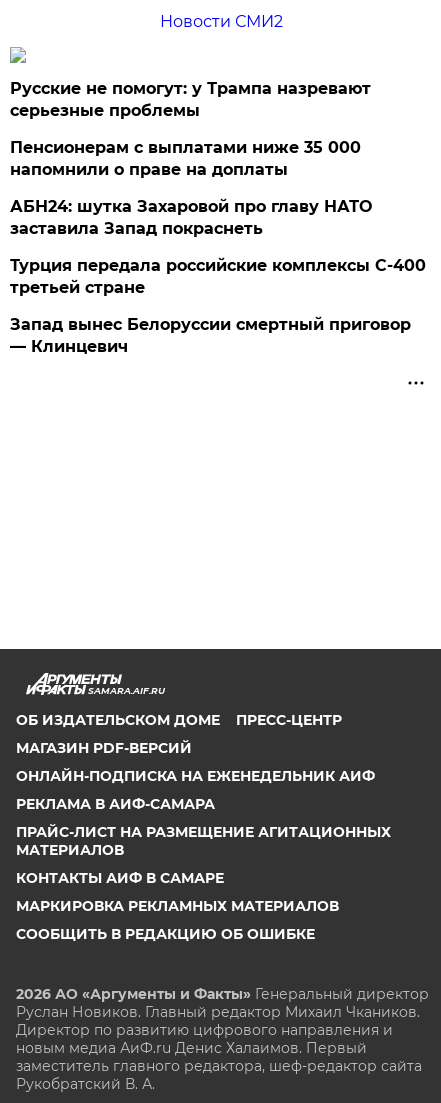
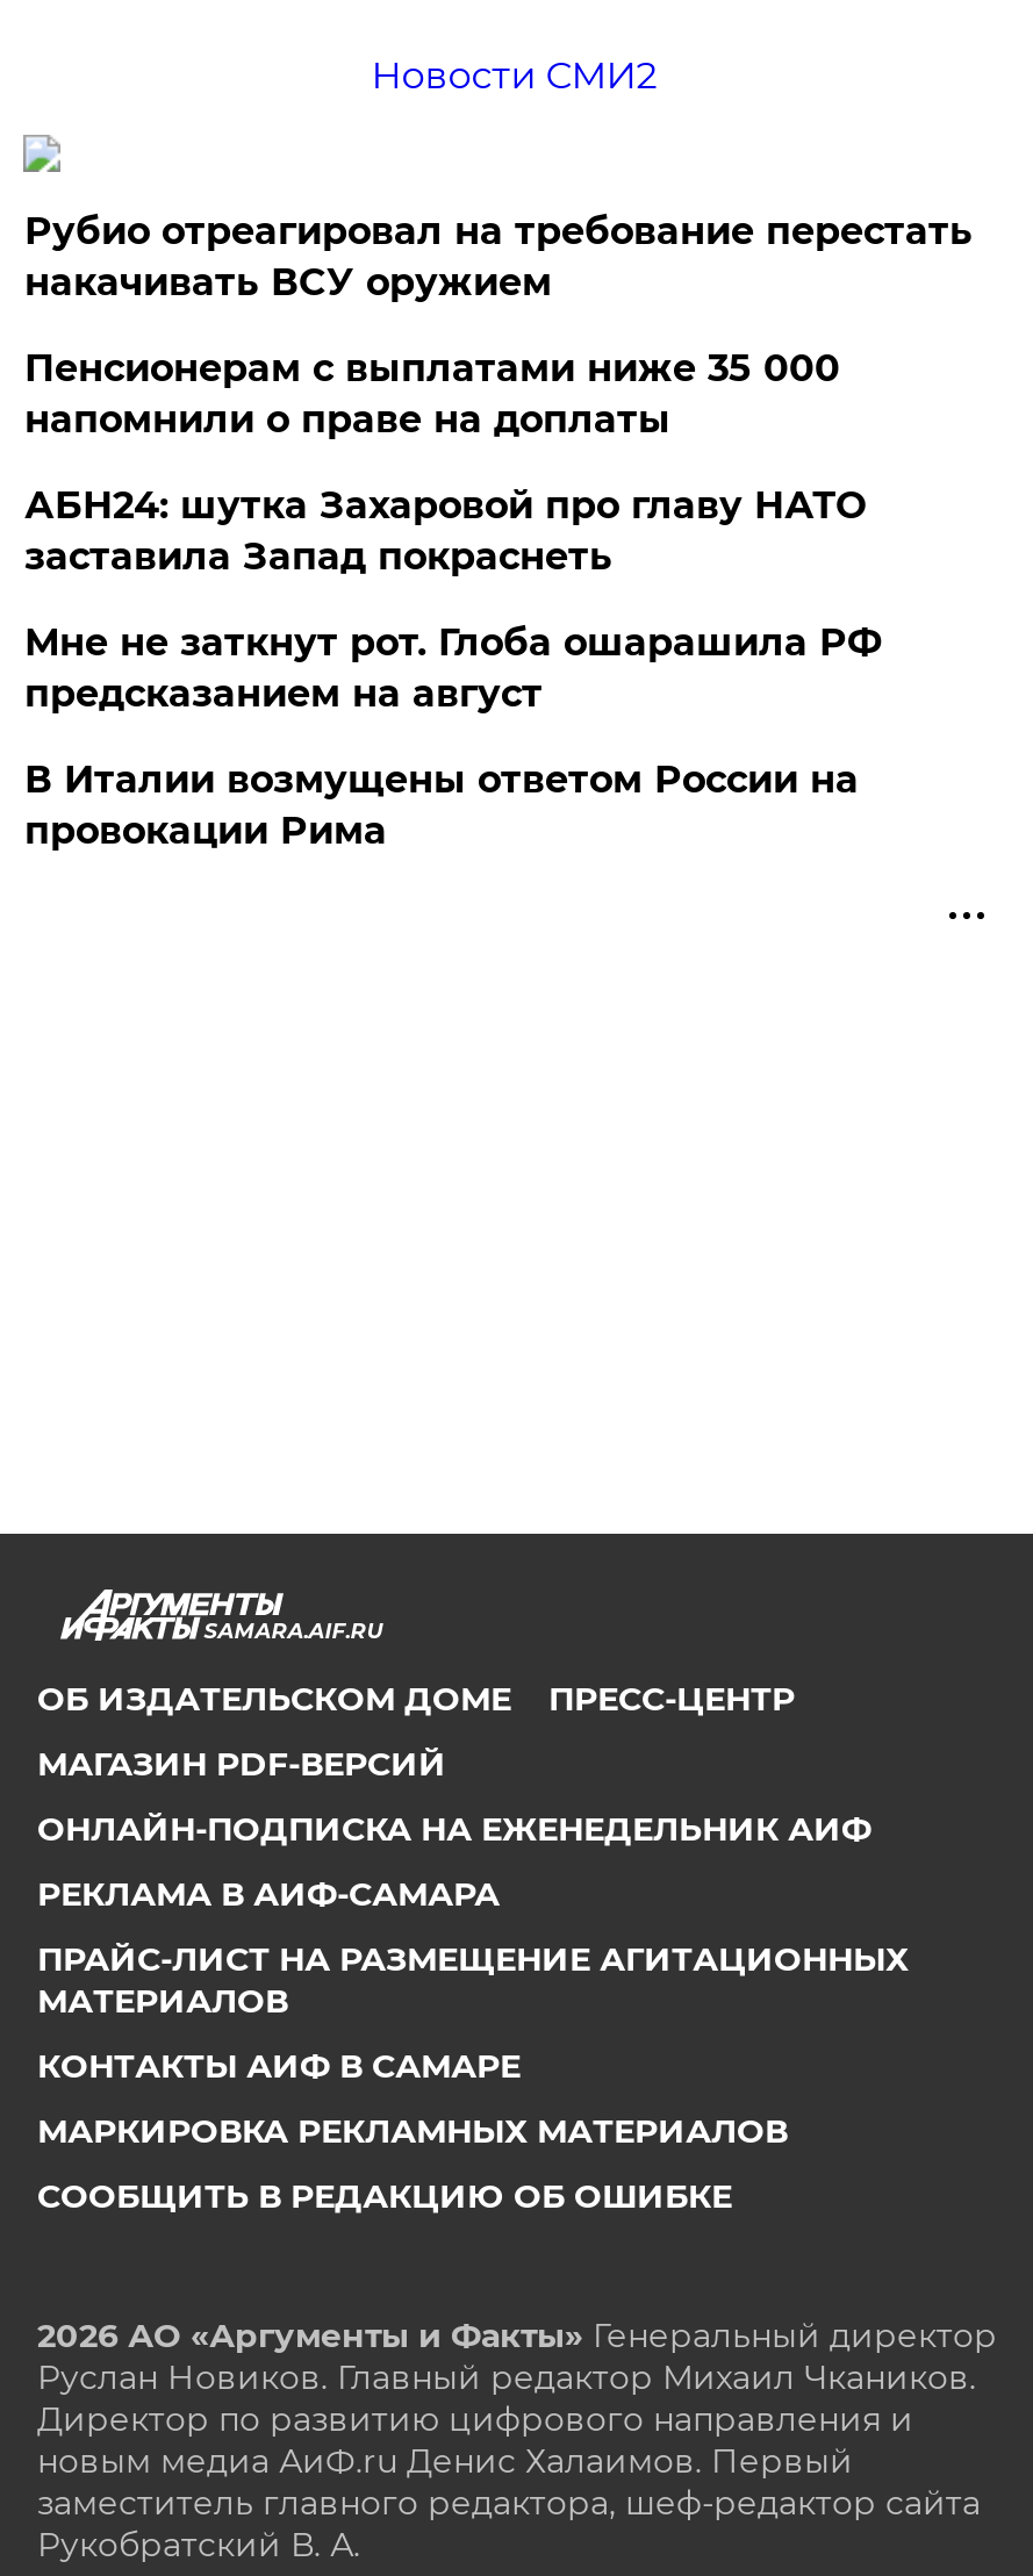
- Русские не помогут: у Трампа назревают
- серьезные проблемы
+ Рубио отреагировал на требование перестать
+ накачивать ВСУ оружием

- Турция передала российские комплексы С-400
- третьей стране
+ Мне не заткнут рот. Глоба ошарашила РФ
+ предсказанием на август

- Запад вынес Белоруссии смертный приговор
- — Клинцевич
+ В Италии возмущены ответом России на
+ провокации Рима
